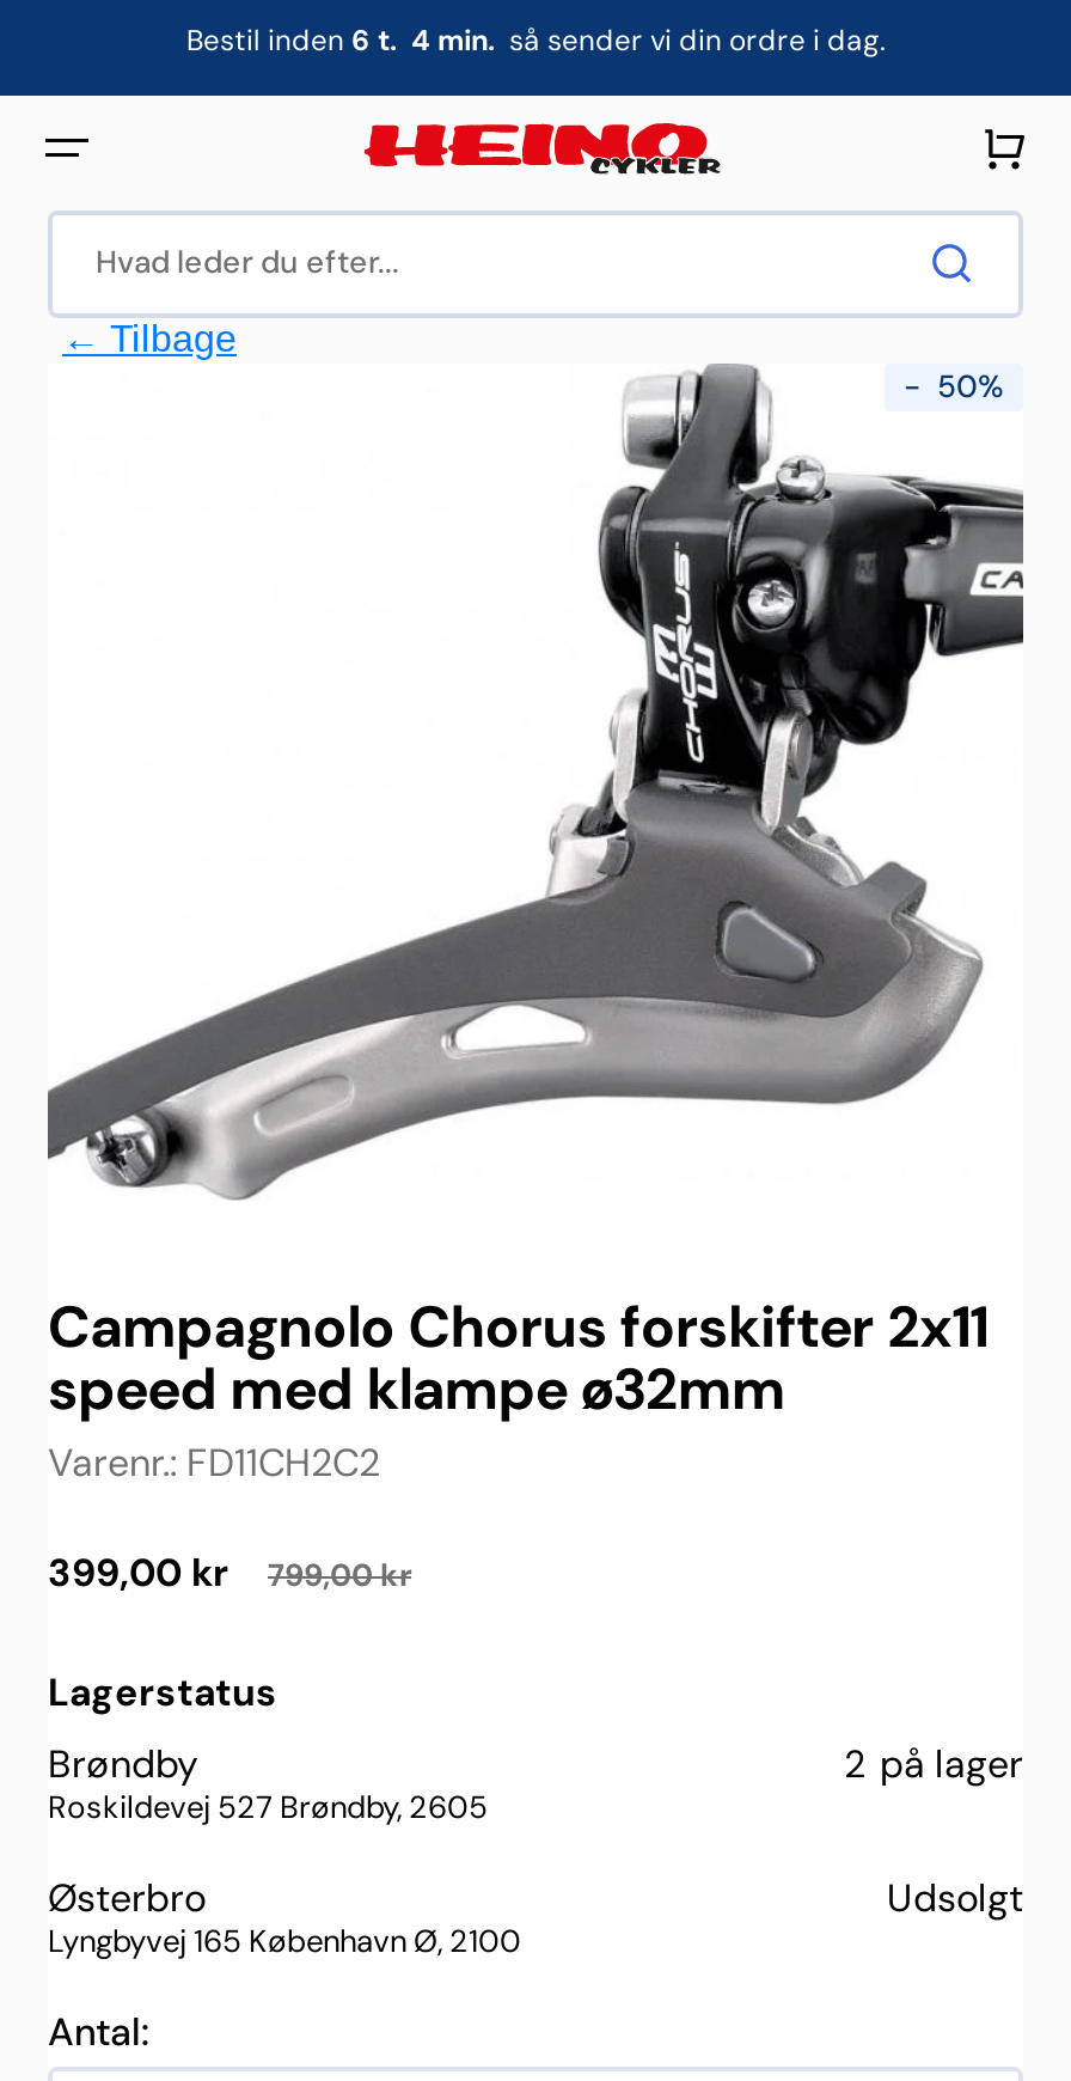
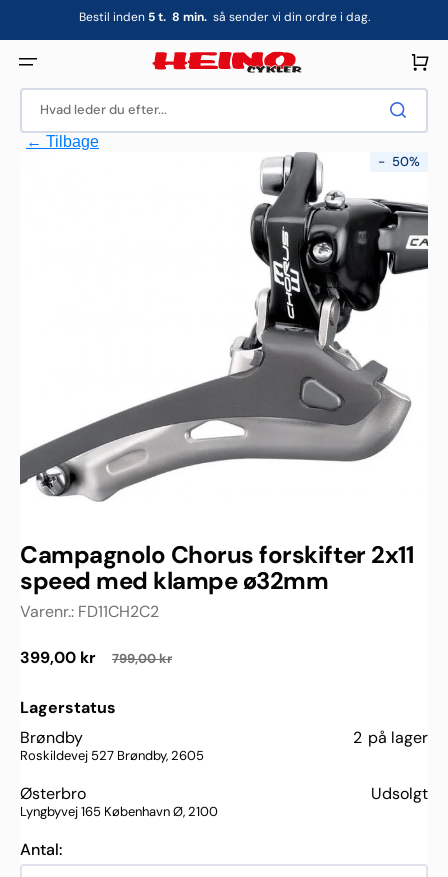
- Bestil inden 6 t. 4 min. så sender vi din ordre i dag.
+ Bestil inden 5 t. 8 min. så sender vi din ordre i dag.
